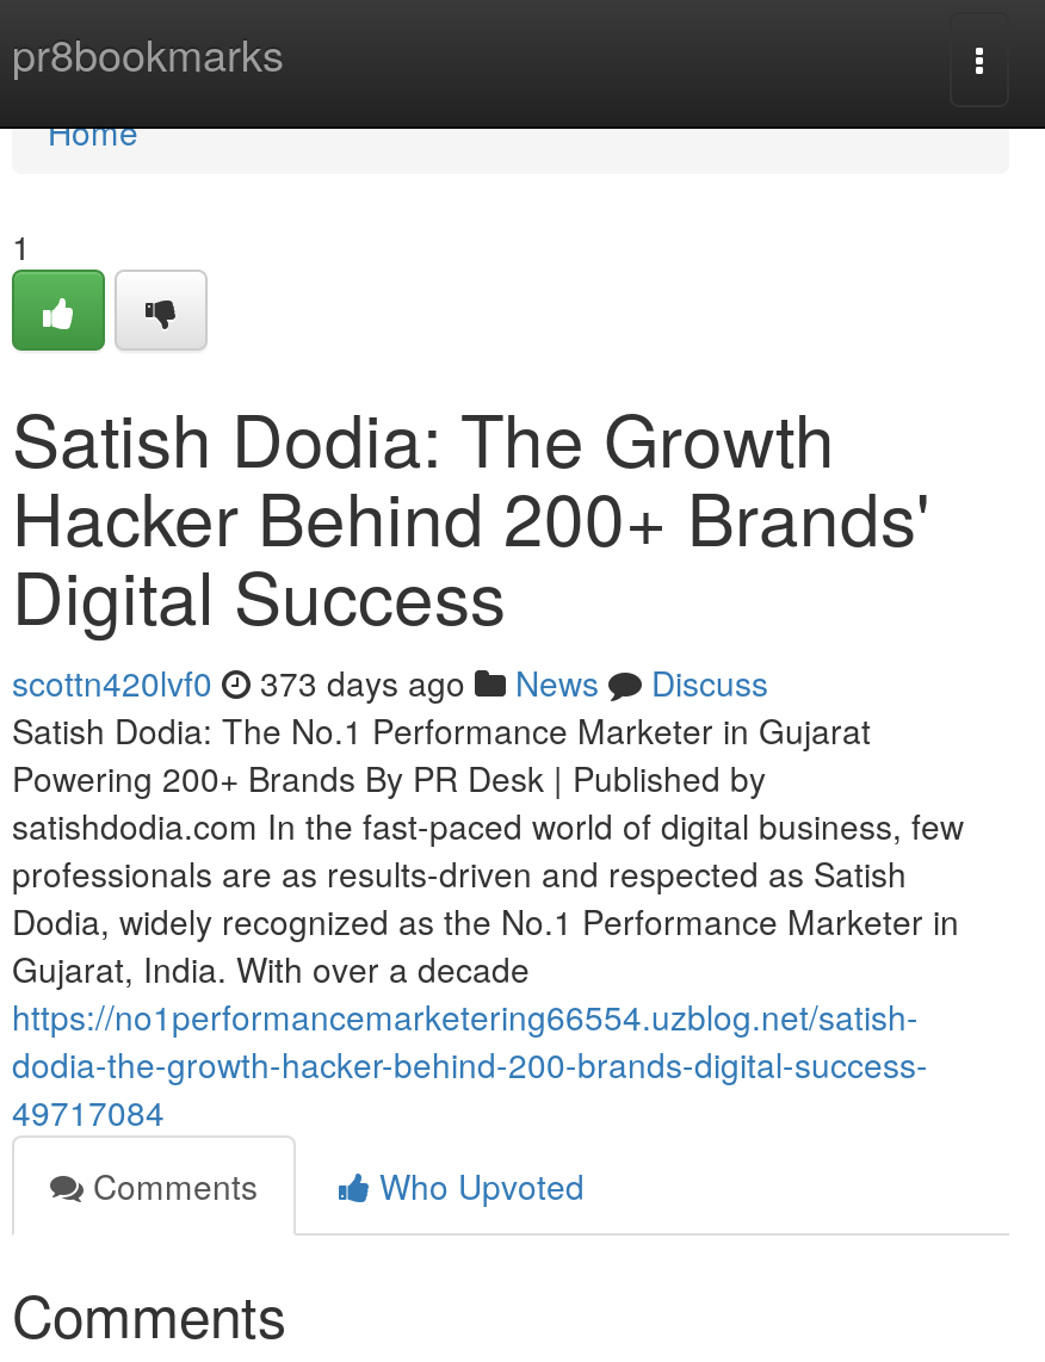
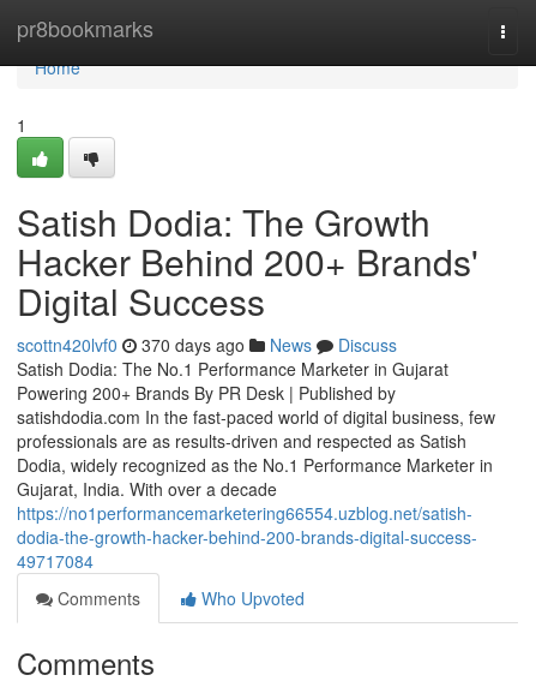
- scottn420lvf0 373 days ago News Discuss
+ scottn420lvf0 370 days ago News Discuss
